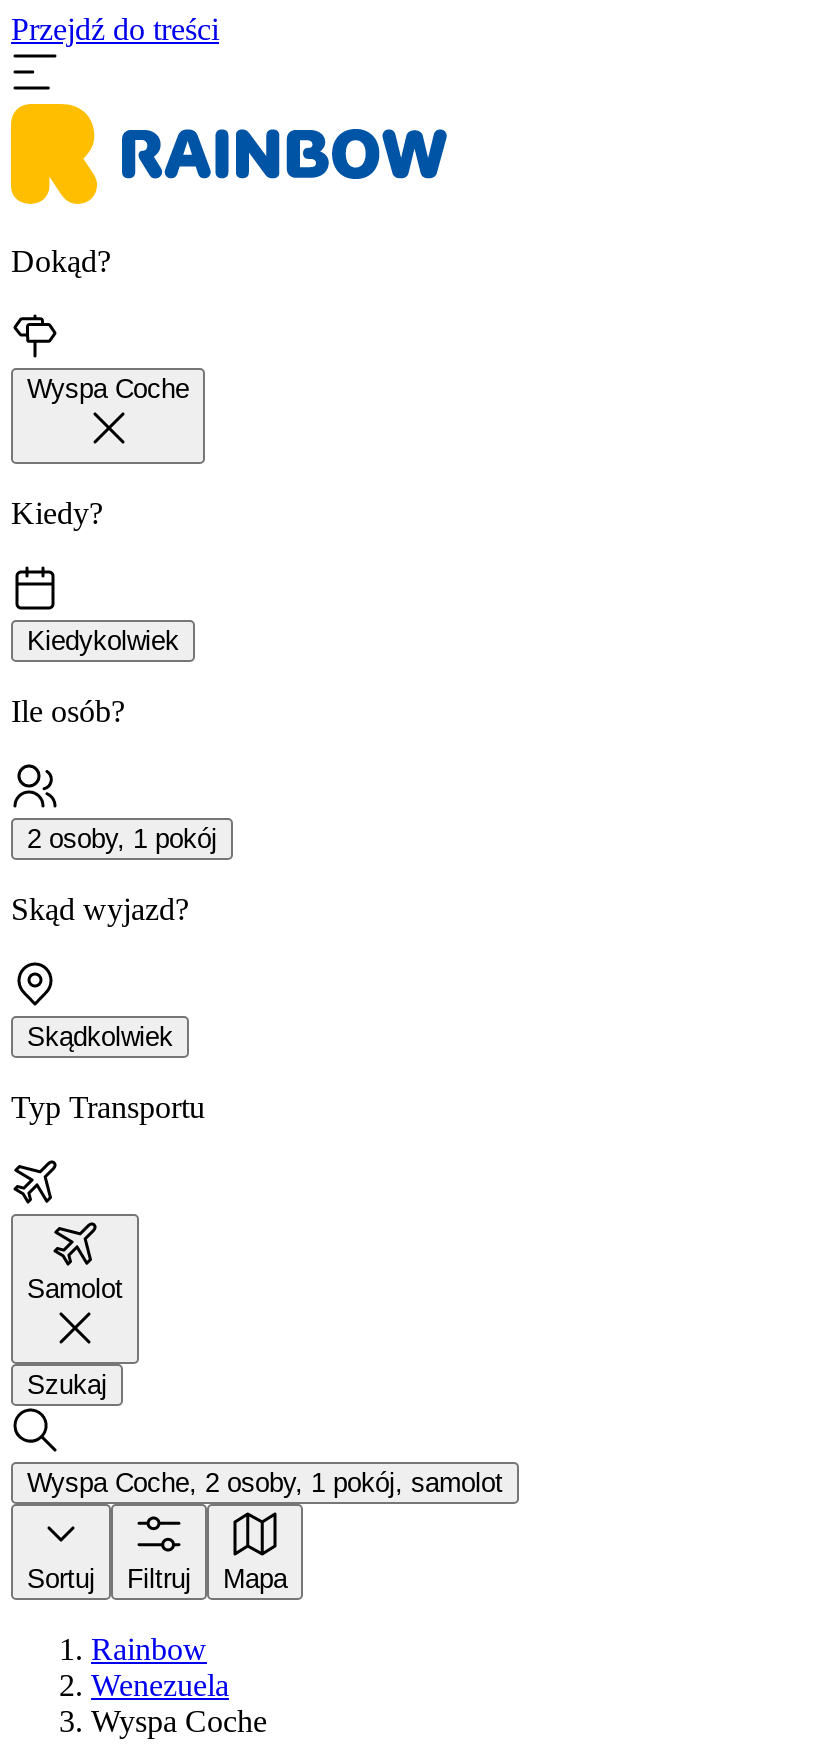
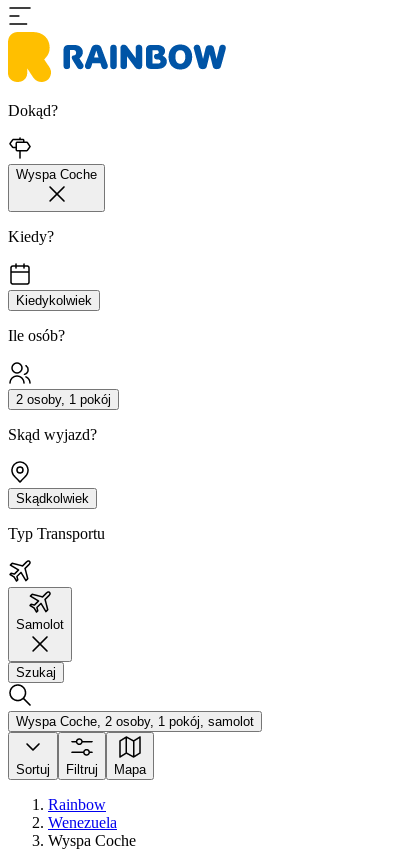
- Przejdź do treści
